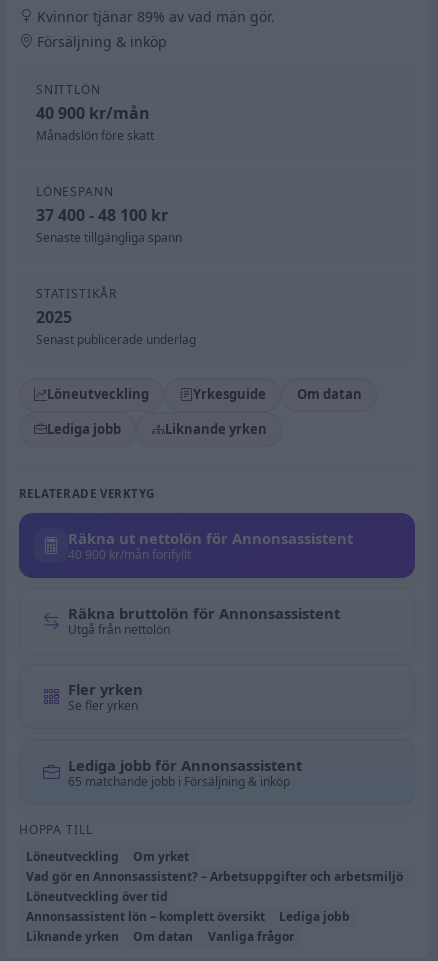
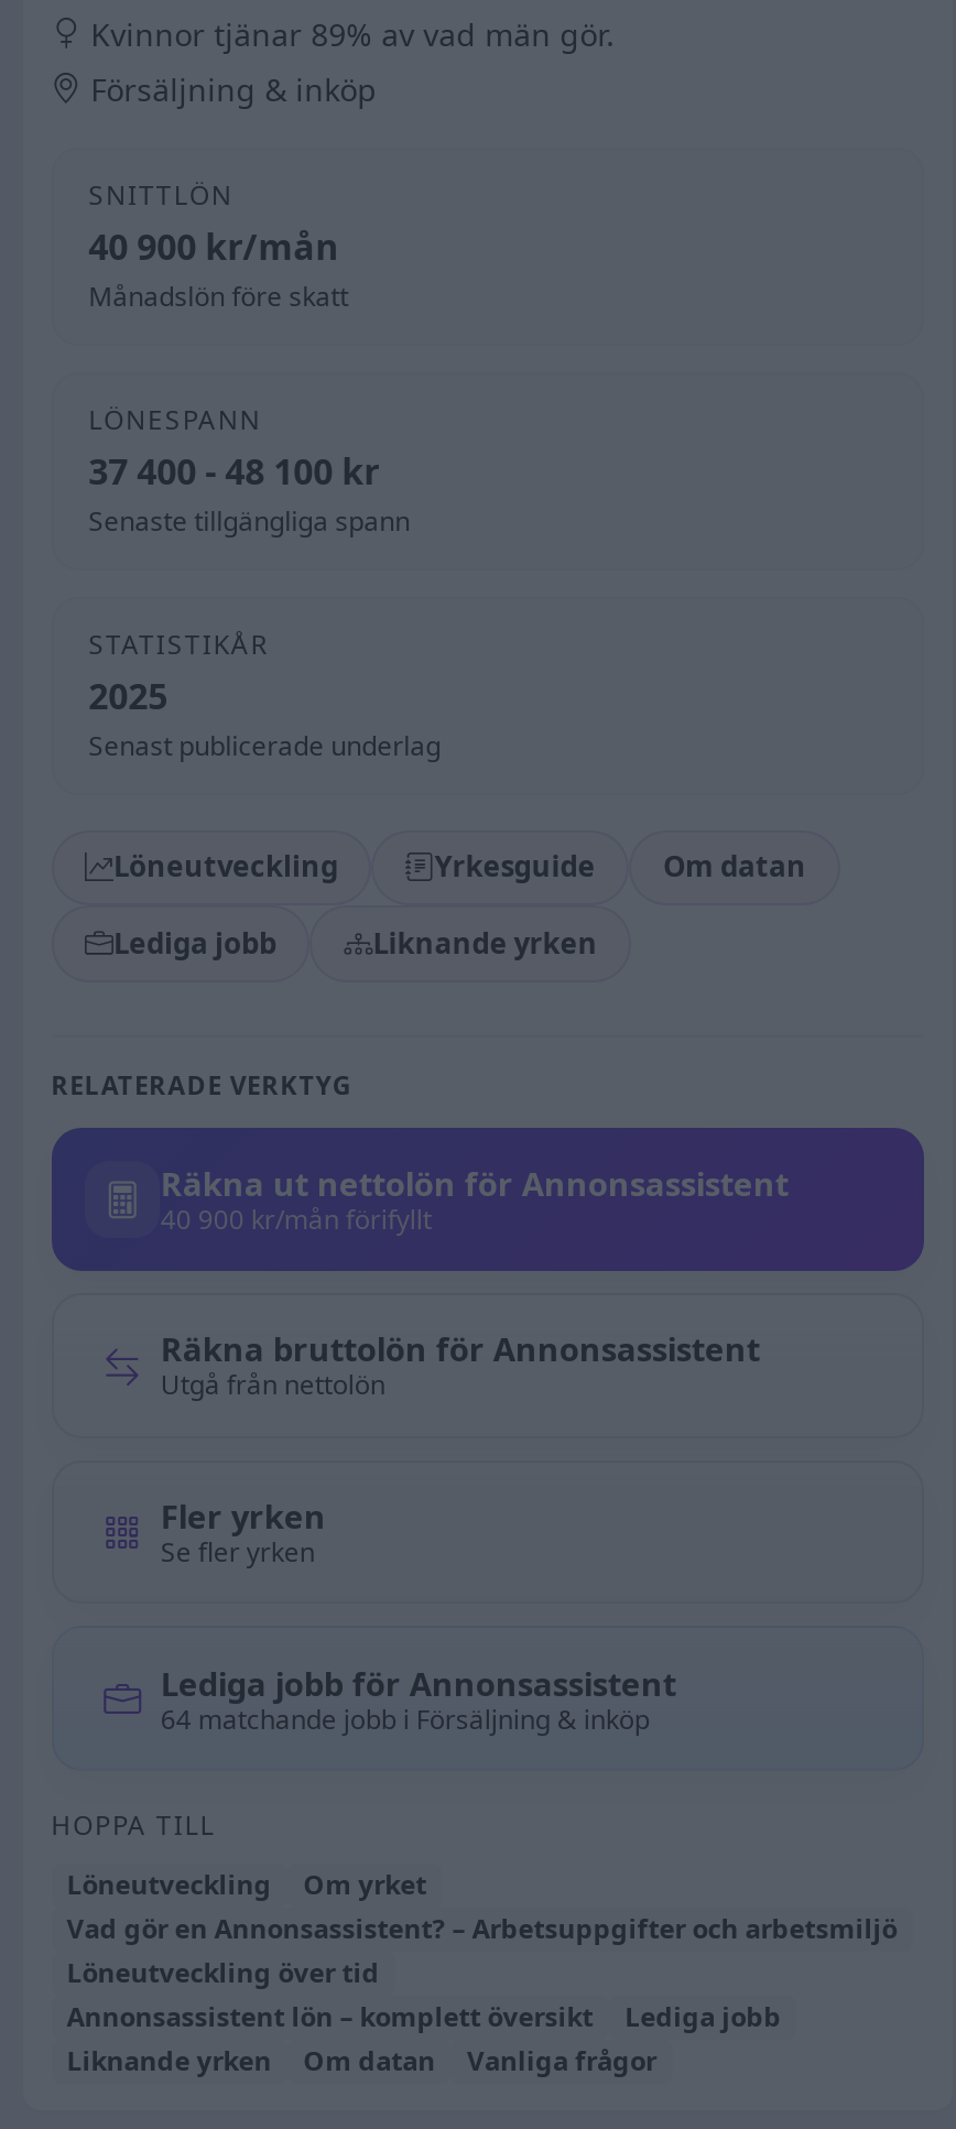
- 65 matchande jobb i Försäljning & inköp
+ 64 matchande jobb i Försäljning & inköp
